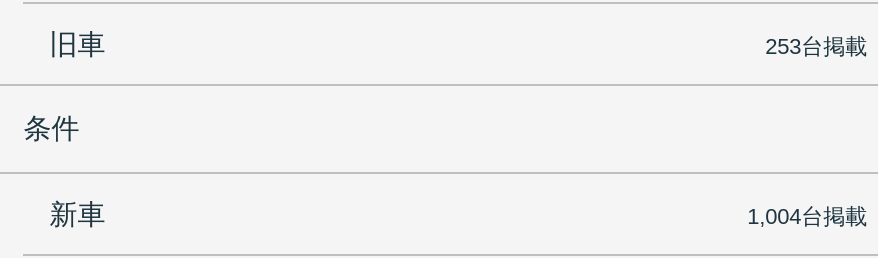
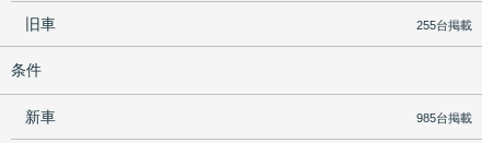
- 253台掲載
+ 255台掲載

- 1,004台掲載
+ 985台掲載
